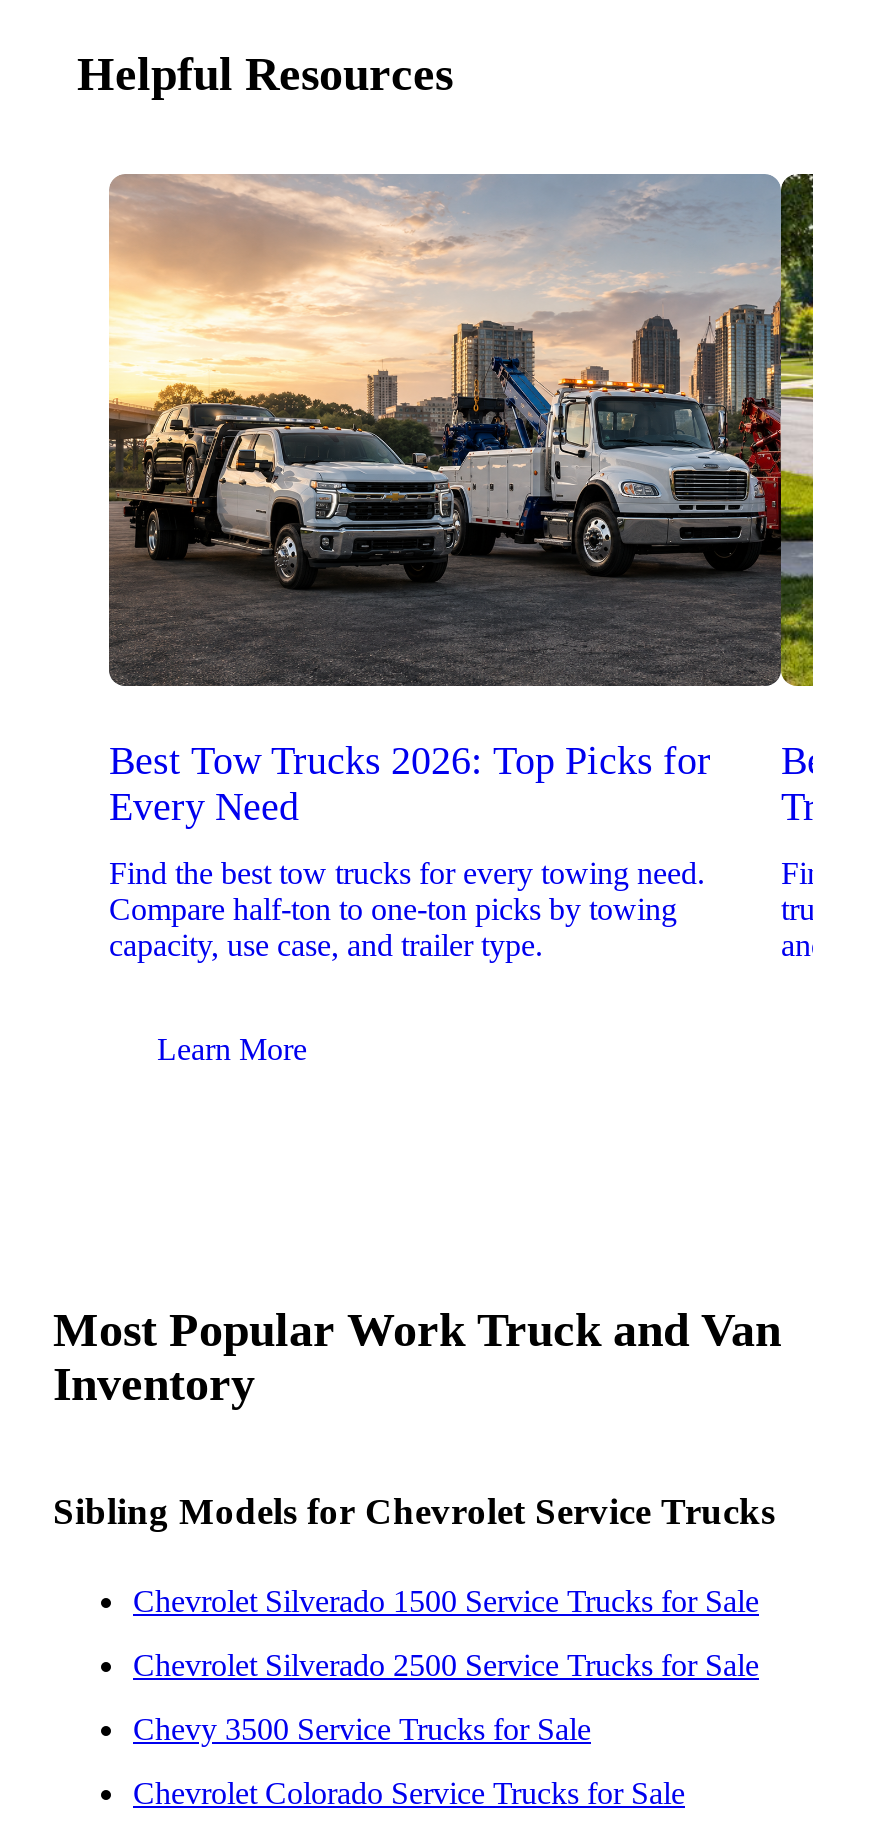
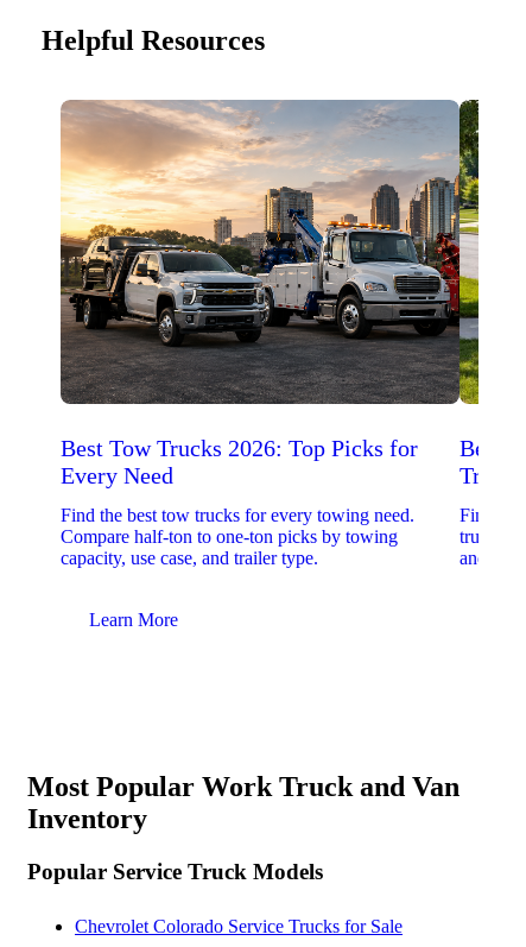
- Sibling Models for Chevrolet Service Trucks
- Chevrolet Silverado 1500 Service Trucks for Sale
- Chevrolet Silverado 2500 Service Trucks for Sale
- Chevy 3500 Service Trucks for Sale
+ Popular Service Truck Models
